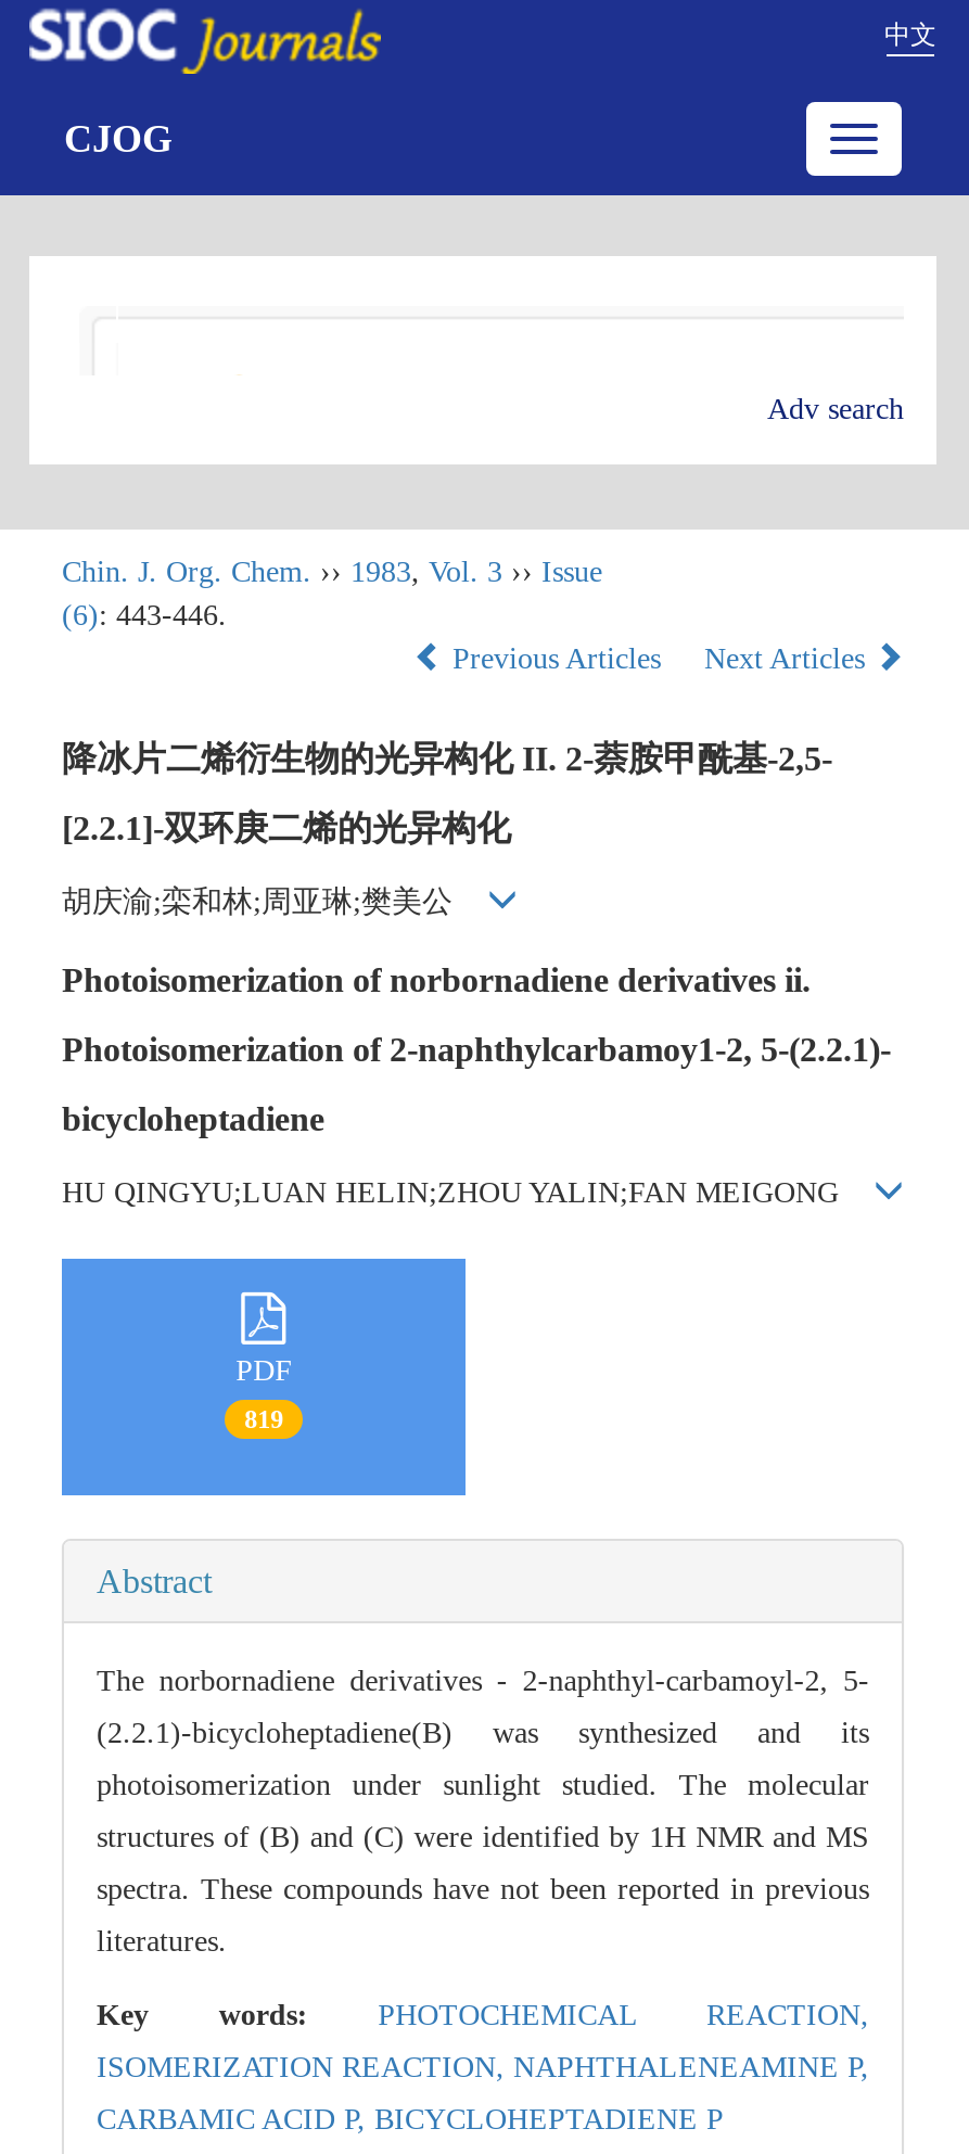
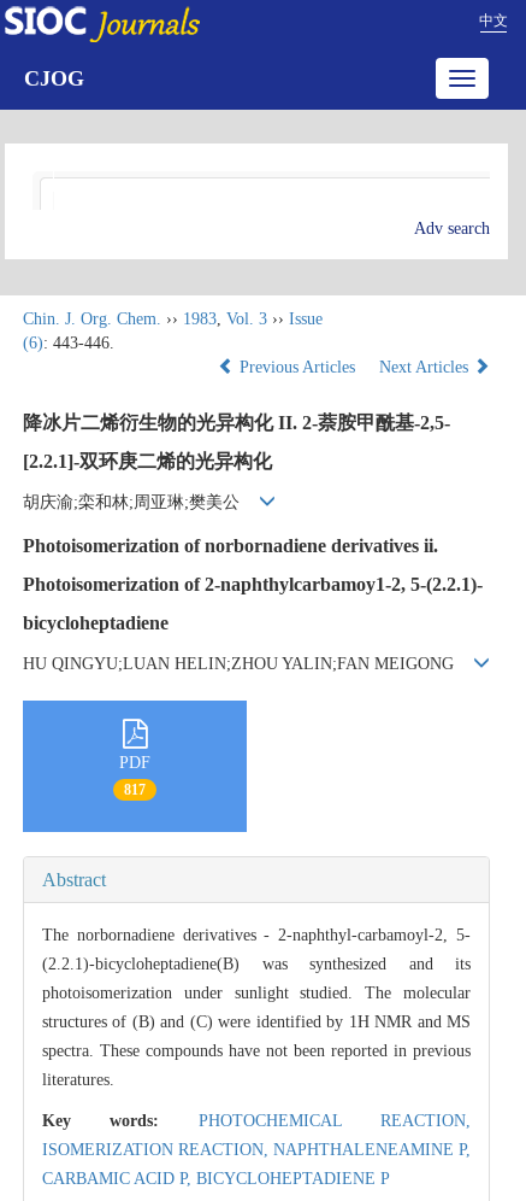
- 819
+ 817
